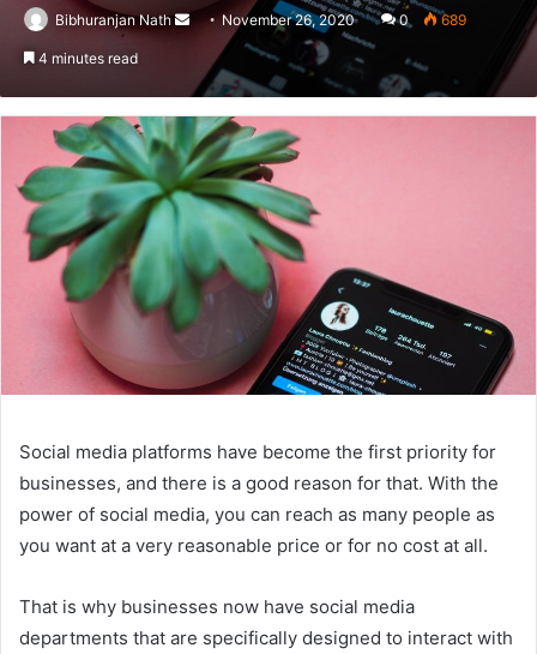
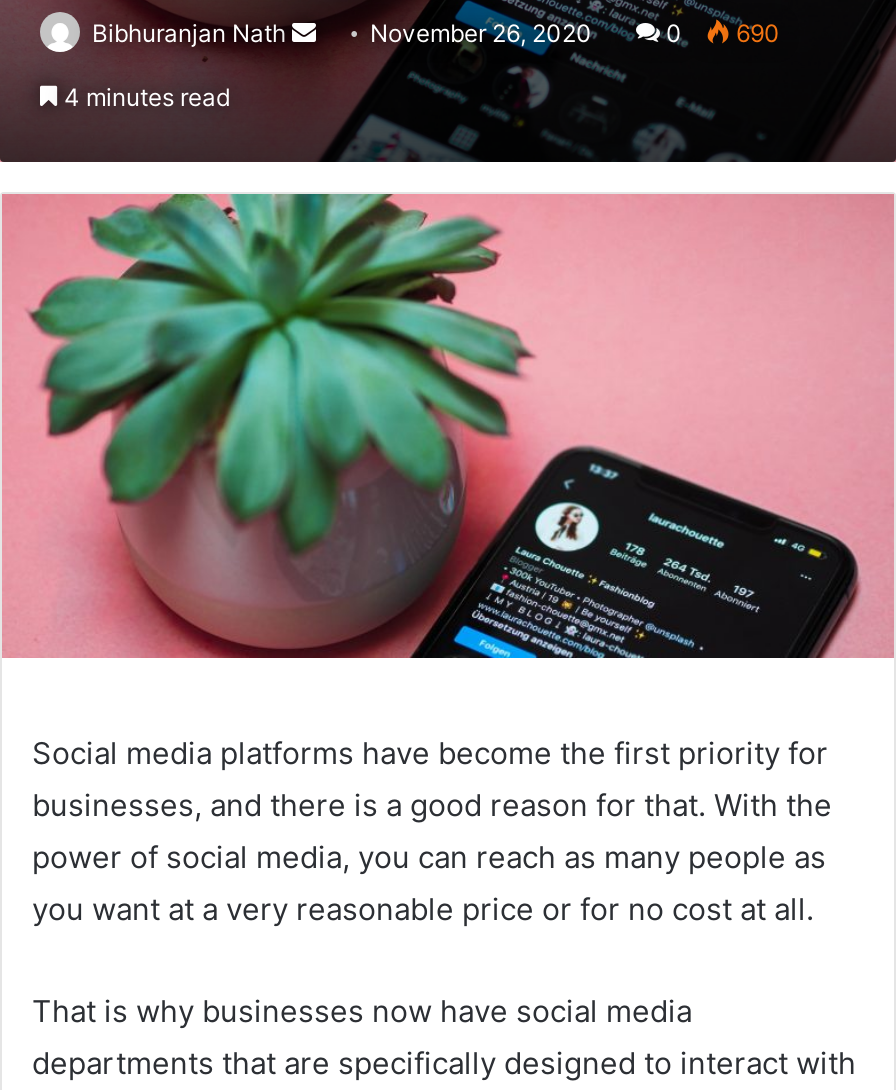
- 0 689
+ 0 690
